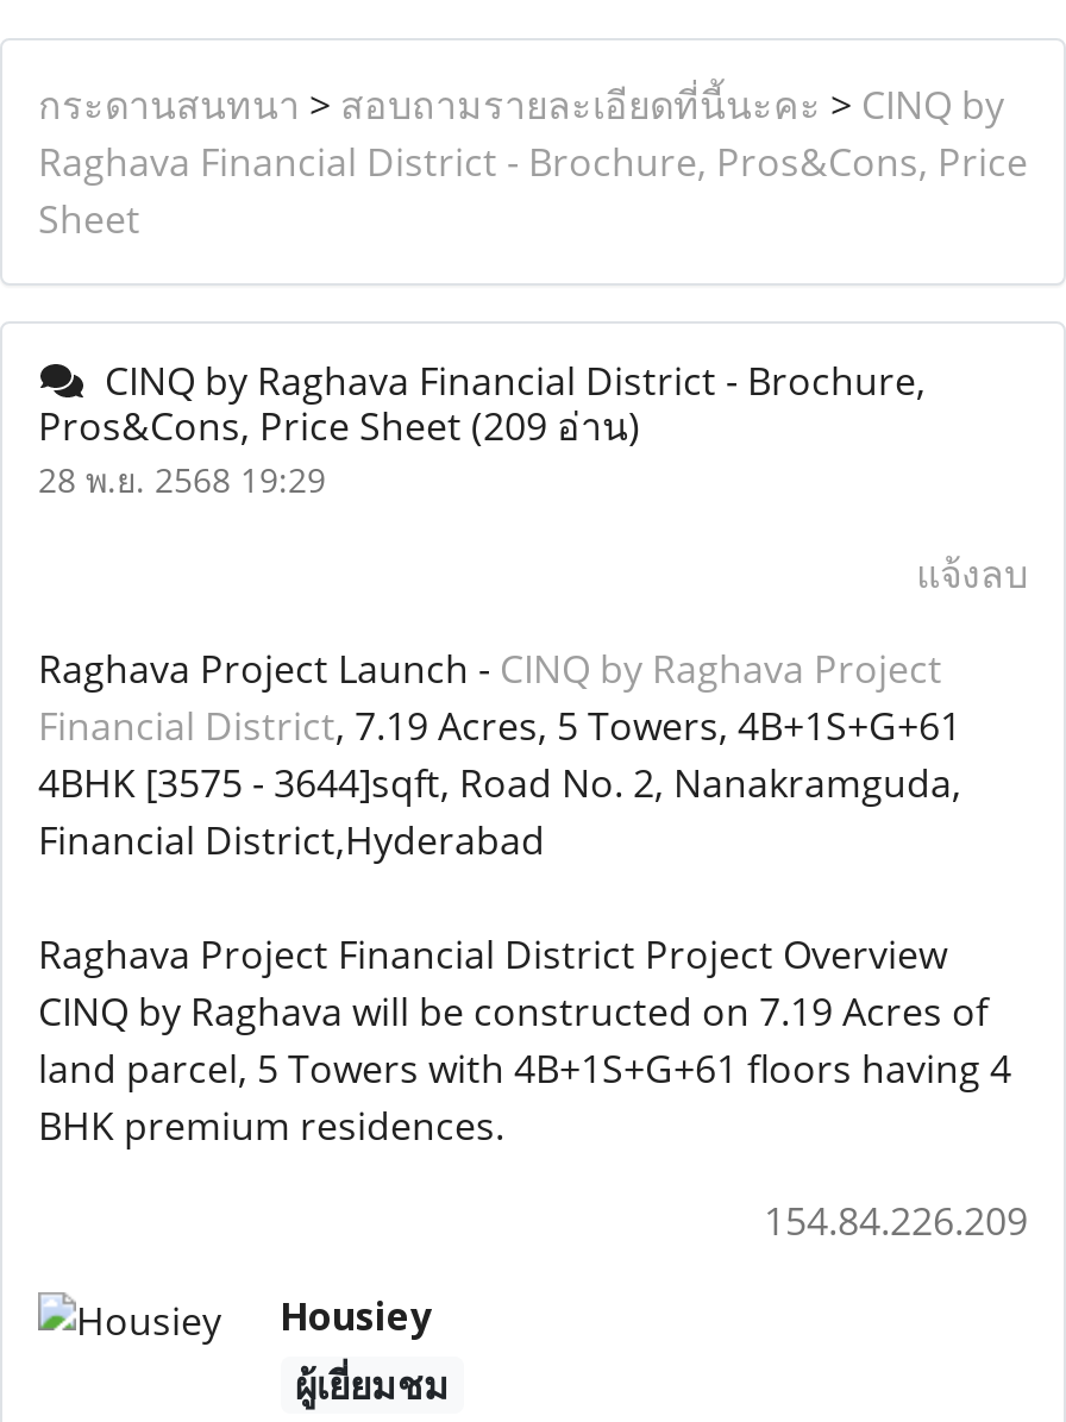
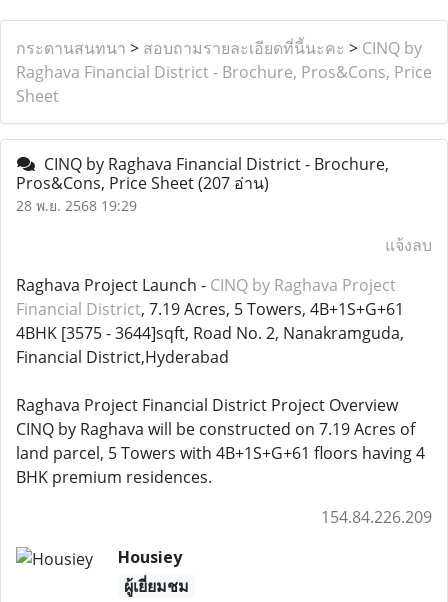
- Pros&Cons, Price Sheet (209 อ่าน)
+ Pros&Cons, Price Sheet (207 อ่าน)
